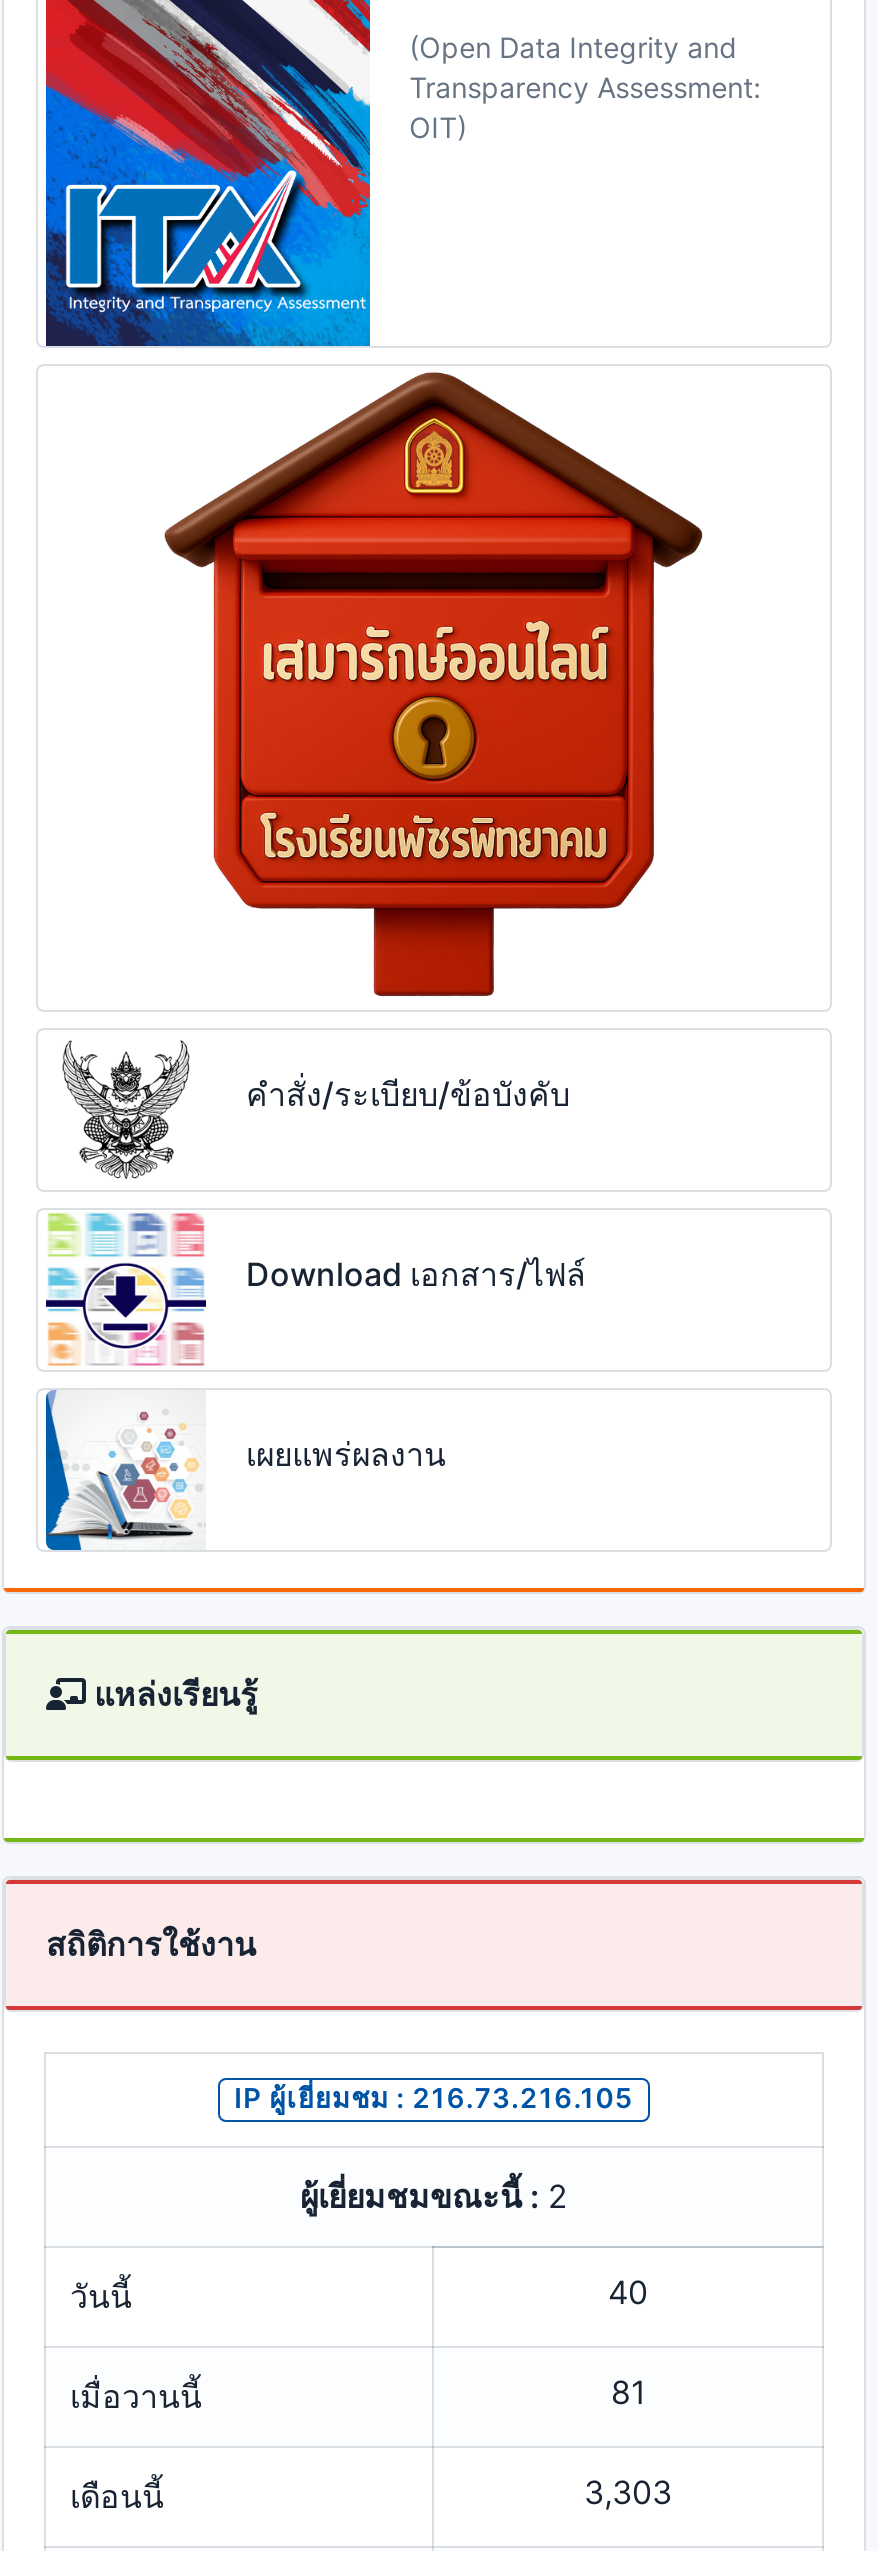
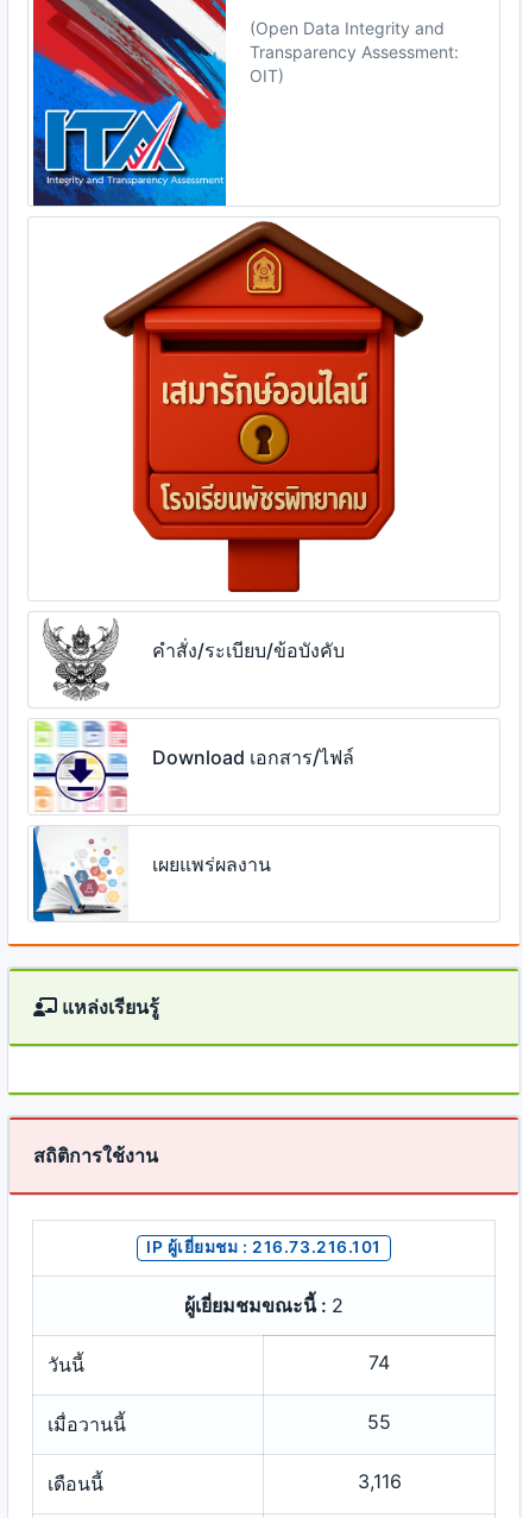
- IP ผู้เยี่ยมชม : 216.73.216.105
+ IP ผู้เยี่ยมชม : 216.73.216.101

- 40
+ 74

- 81
+ 55

- 3,303
+ 3,116
